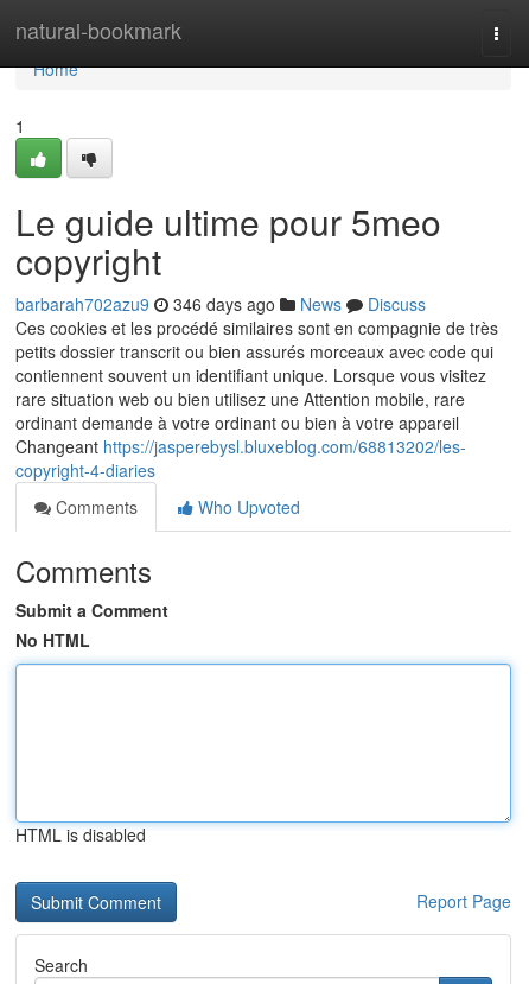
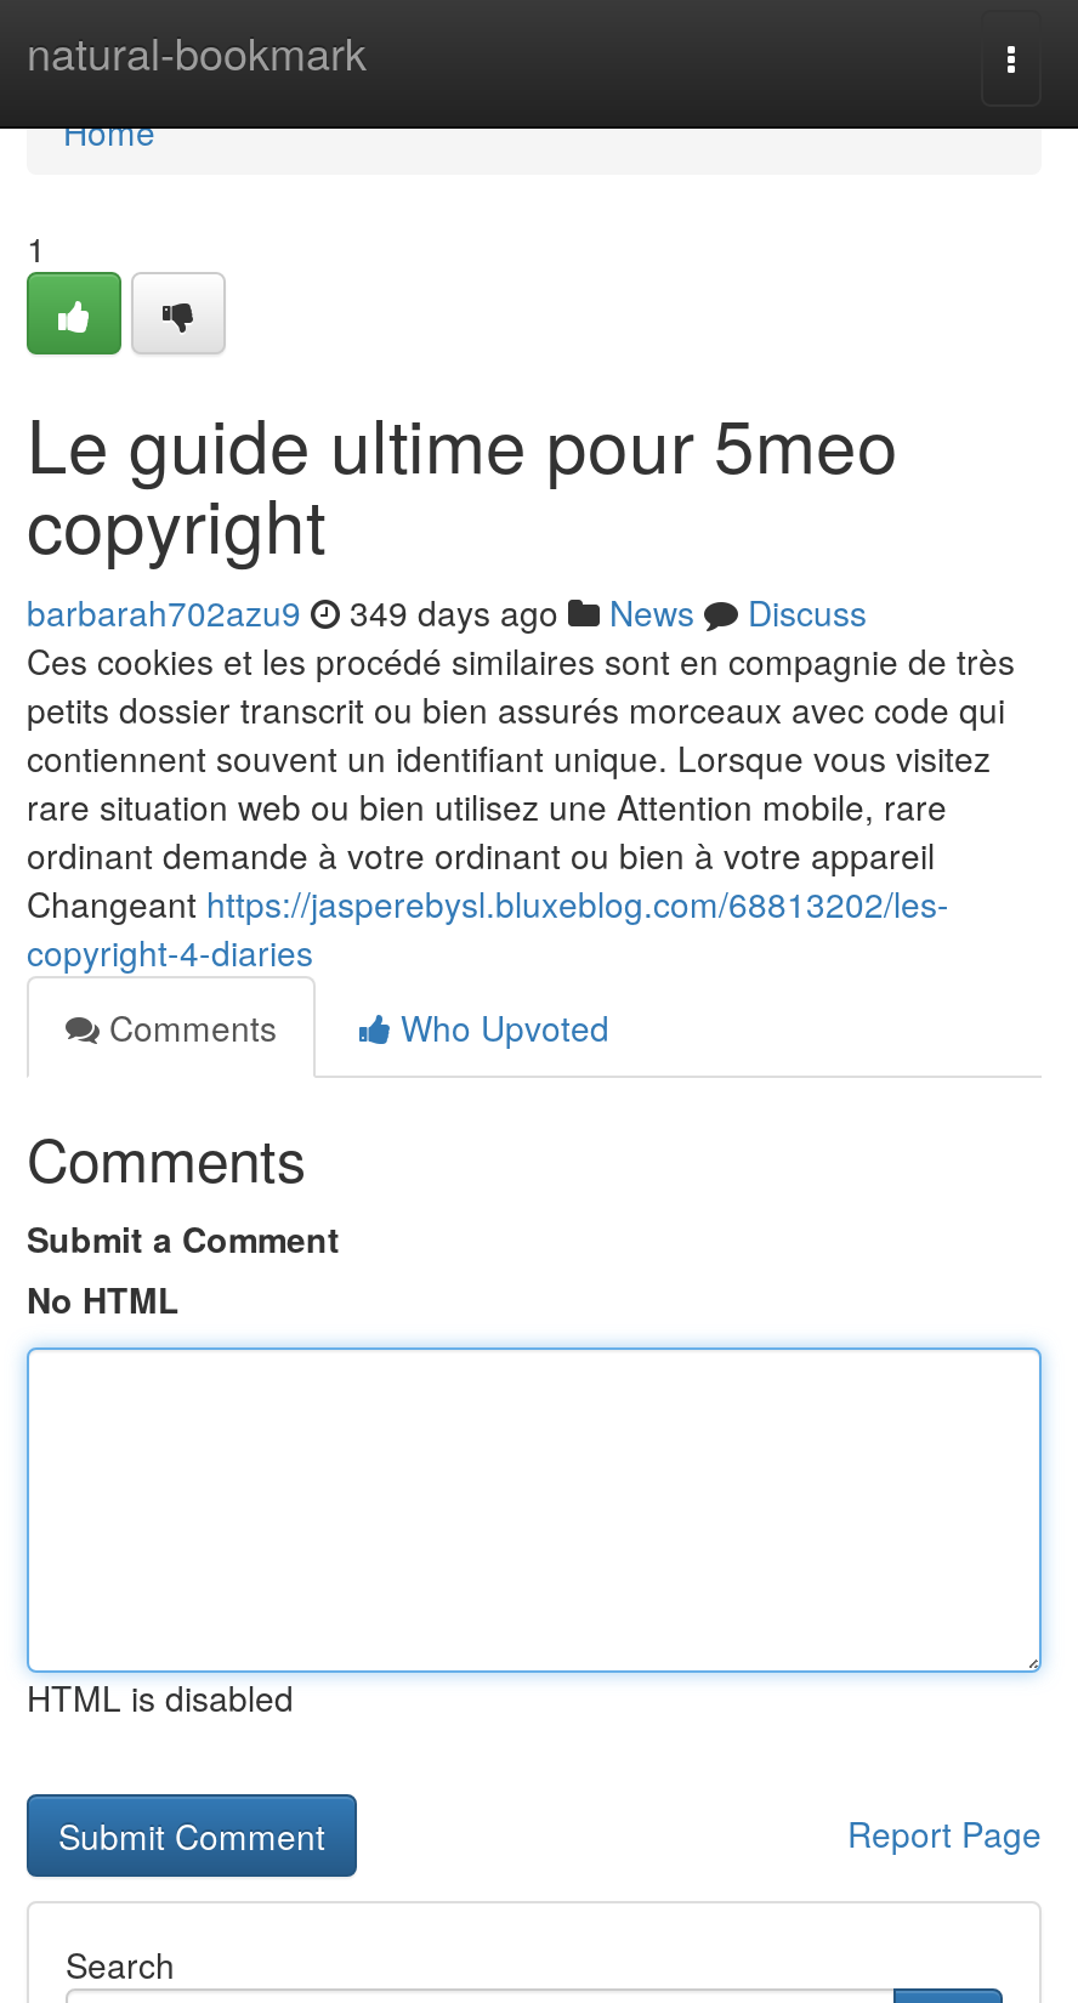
- barbarah702azu9 346 days ago News Discuss
+ barbarah702azu9 349 days ago News Discuss
